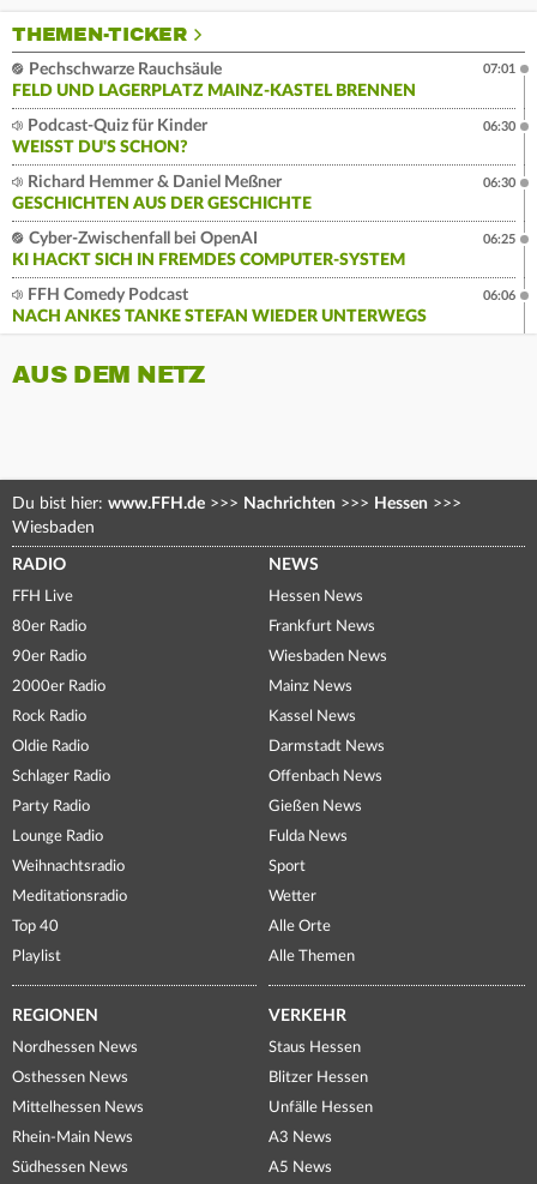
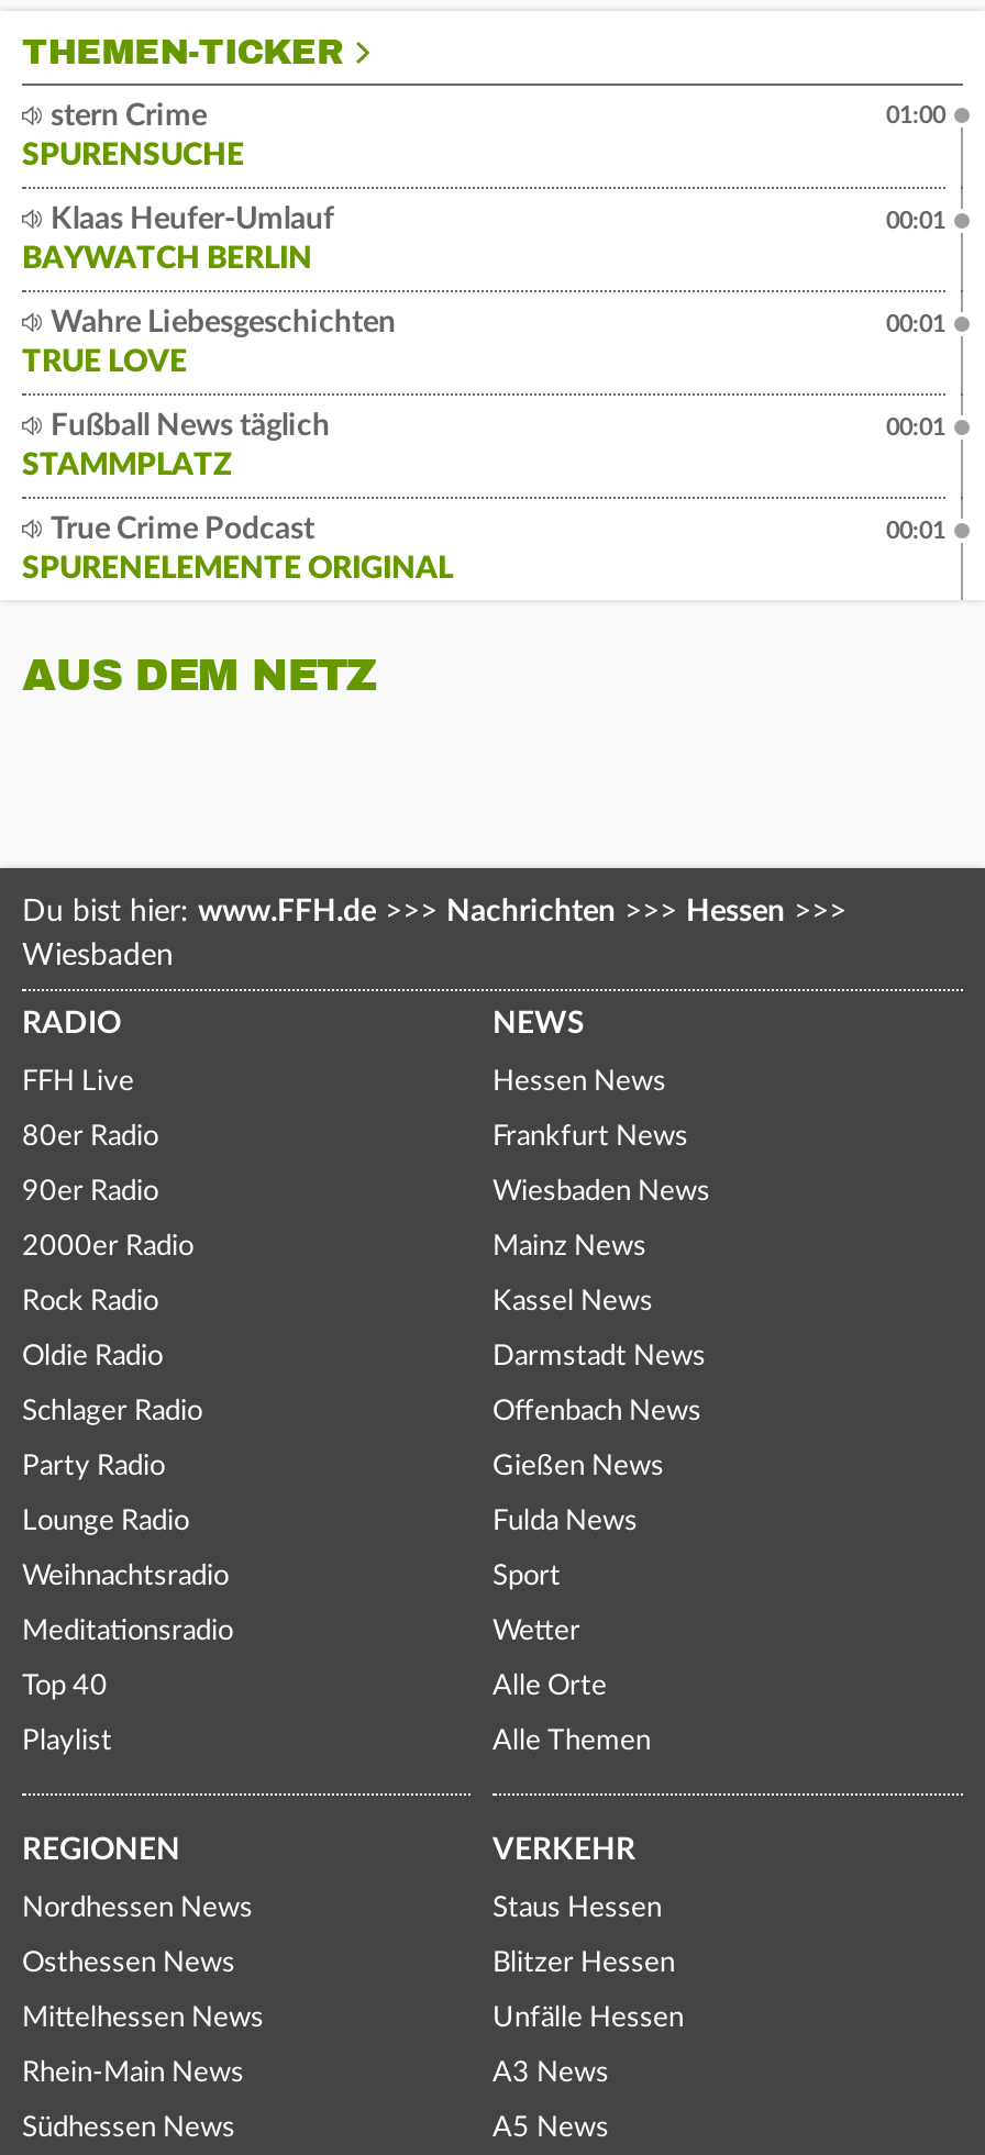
- Pechschwarze Rauchsäule
- FELD UND LAGERPLATZ MAINZ-KASTEL BRENNEN
+ stern Crime
+ SPURENSUCHE

- 07:01
+ 01:00

- Podcast-Quiz für Kinder
- WEISST DU'S SCHON?
+ Klaas Heufer-Umlauf
+ BAYWATCH BERLIN

- 06:30
+ 00:01

- Richard Hemmer & Daniel Meßner
- GESCHICHTEN AUS DER GESCHICHTE
+ Wahre Liebesgeschichten
+ TRUE LOVE

- 06:30
+ 00:01

- Cyber-Zwischenfall bei OpenAI
- KI HACKT SICH IN FREMDES COMPUTER-SYSTEM
+ Fußball News täglich
+ STAMMPLATZ

- 06:25
+ 00:01

- FFH Comedy Podcast
- NACH ANKES TANKE STEFAN WIEDER UNTERWEGS
+ True Crime Podcast
+ SPURENELEMENTE ORIGINAL

- 06:06
+ 00:01
